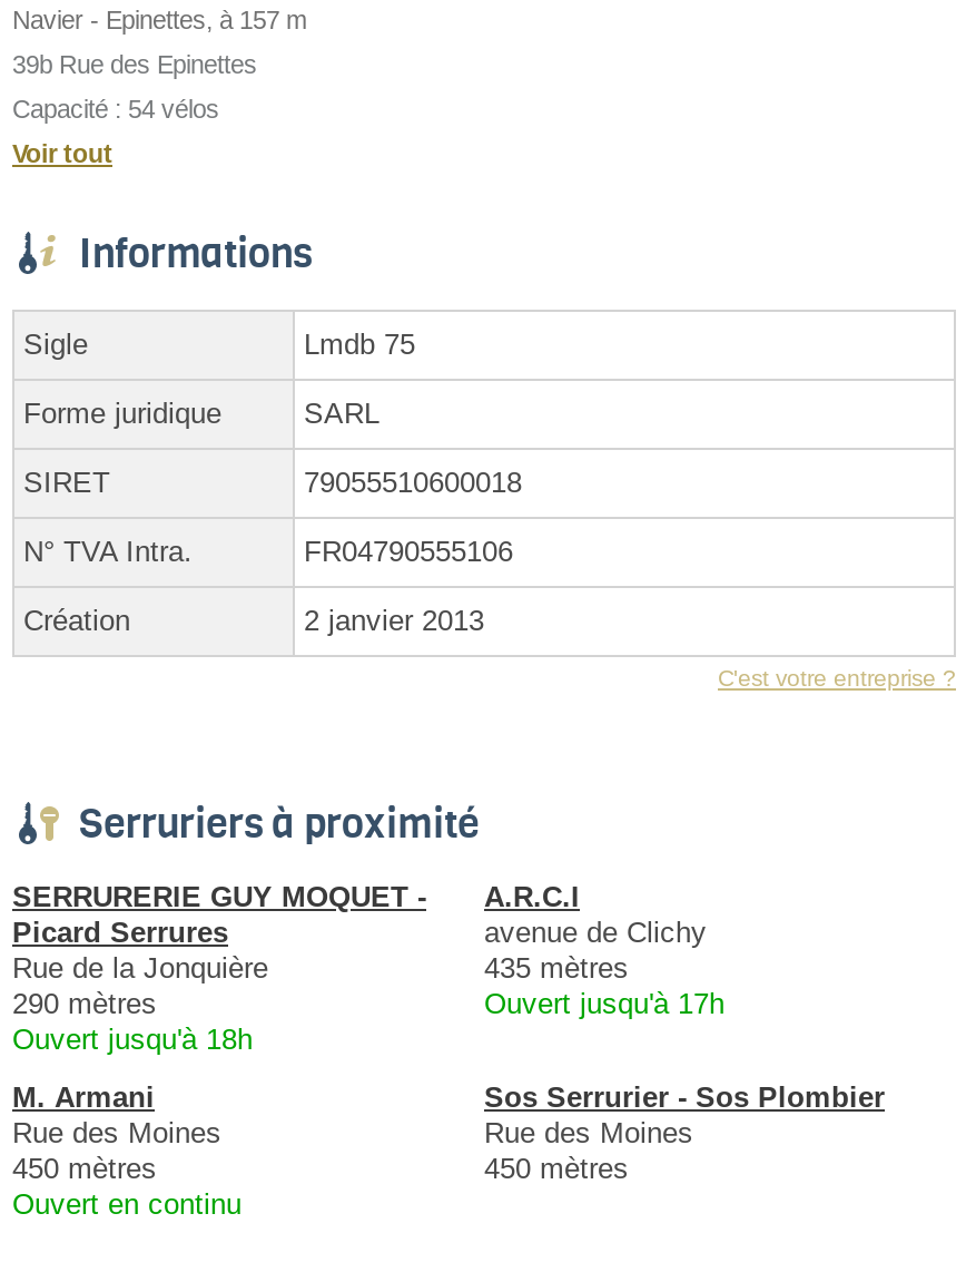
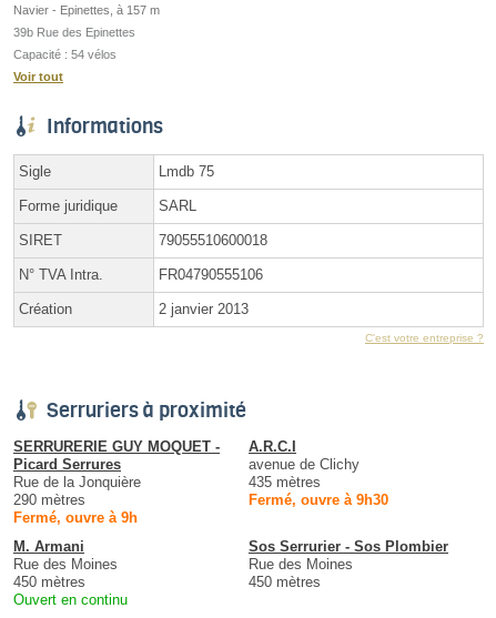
- Ouvert jusqu'à 17h
+ Fermé, ouvre à 9h30

- Ouvert jusqu'à 18h
+ Fermé, ouvre à 9h
